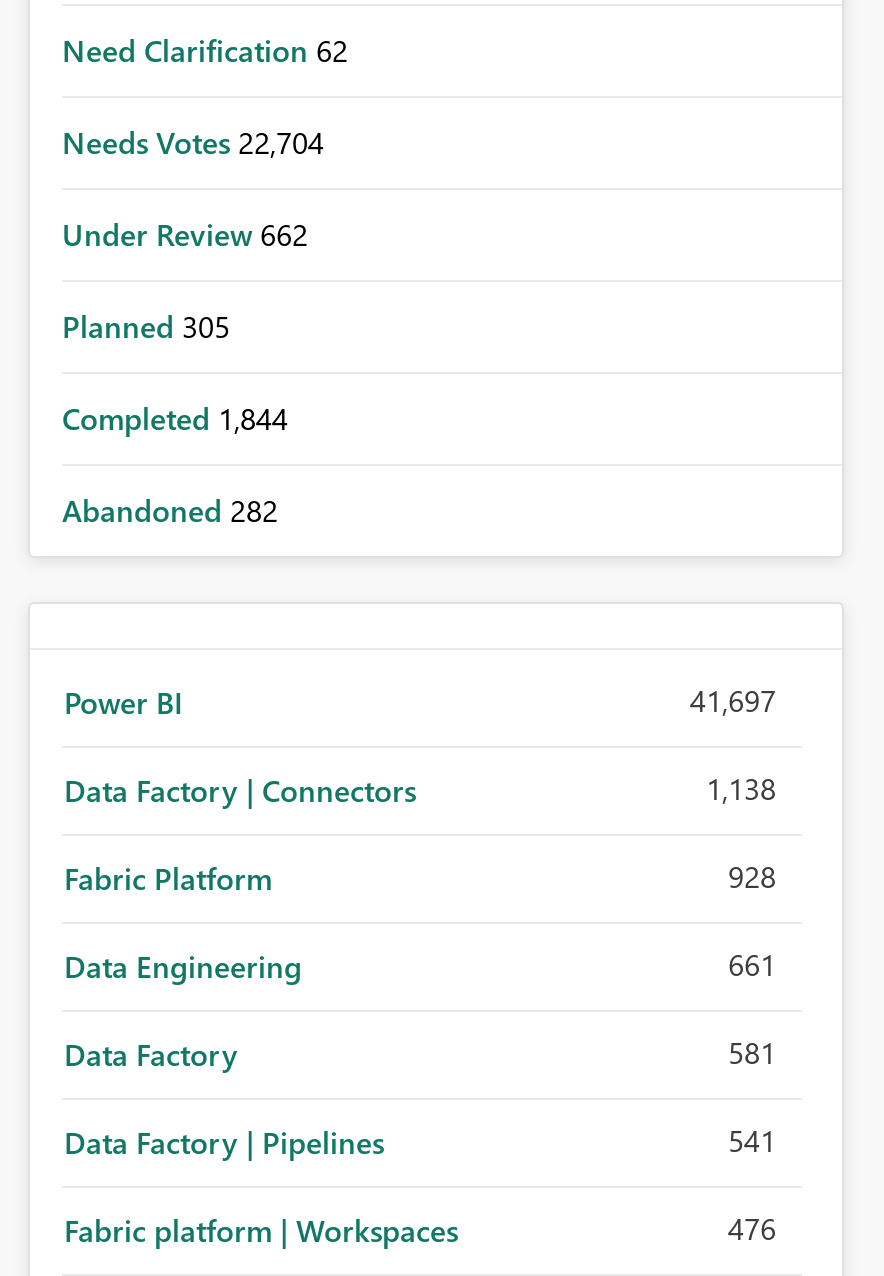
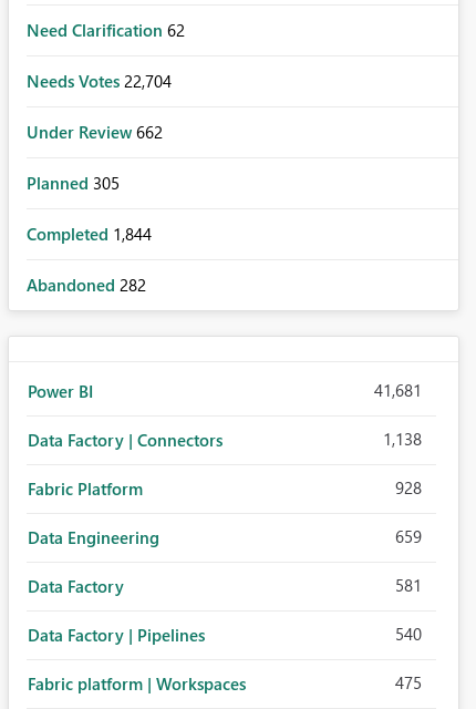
- 41,697
+ 41,681

- 661
+ 659

- 541
+ 540

- 476
+ 475
